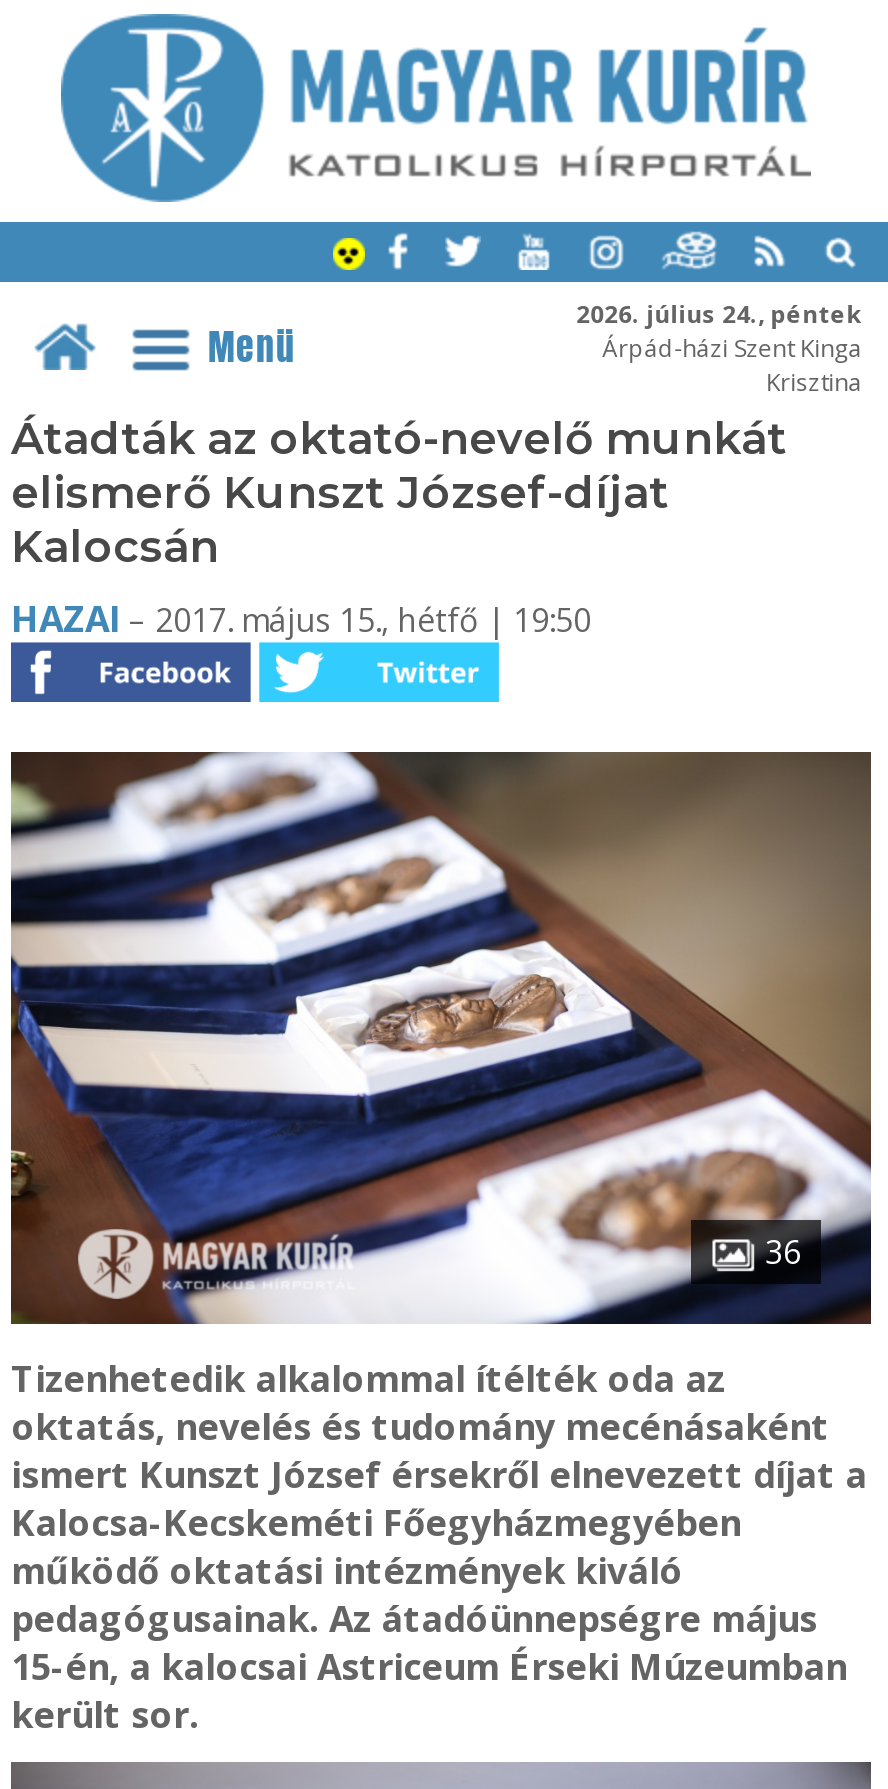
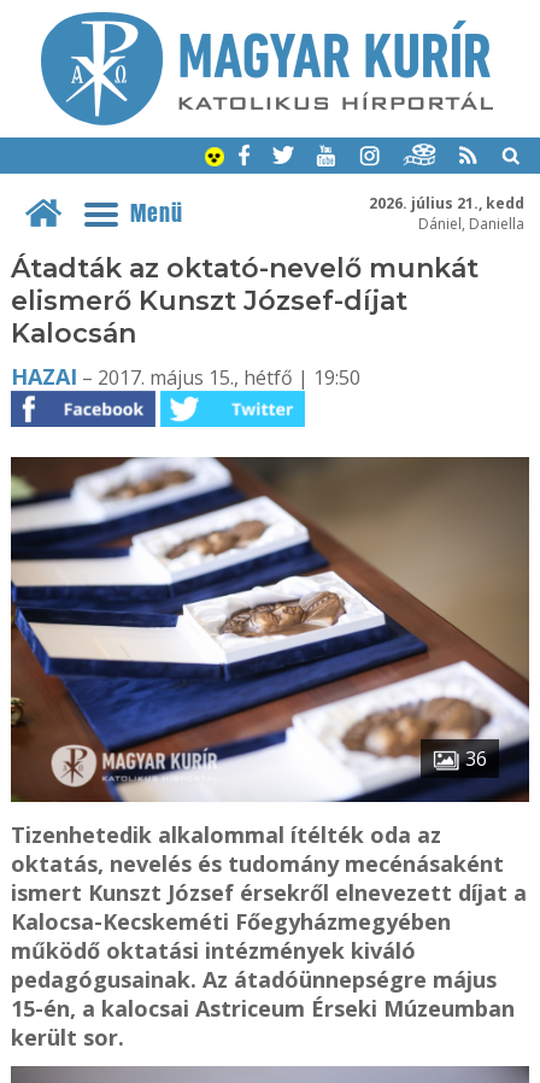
- 2026. július 24., péntek
- Árpád-házi Szent Kinga
- Krisztina
+ 2026. július 21., kedd
+ Dániel, Daniella
